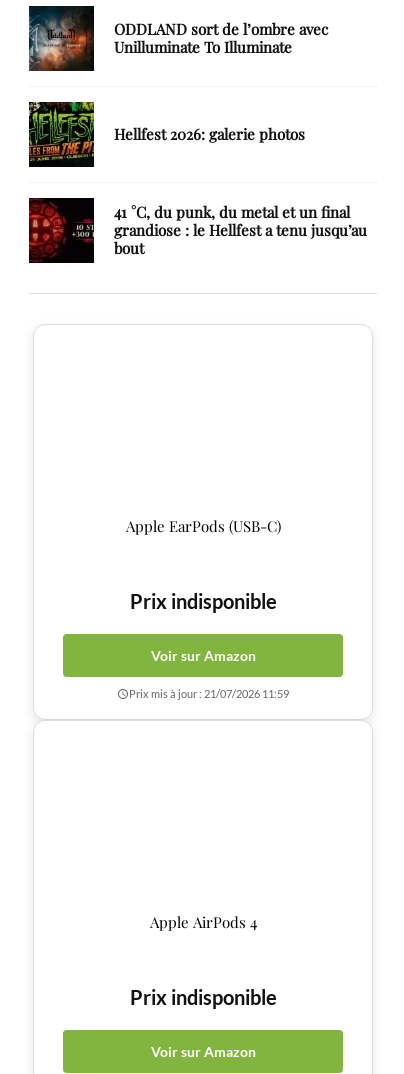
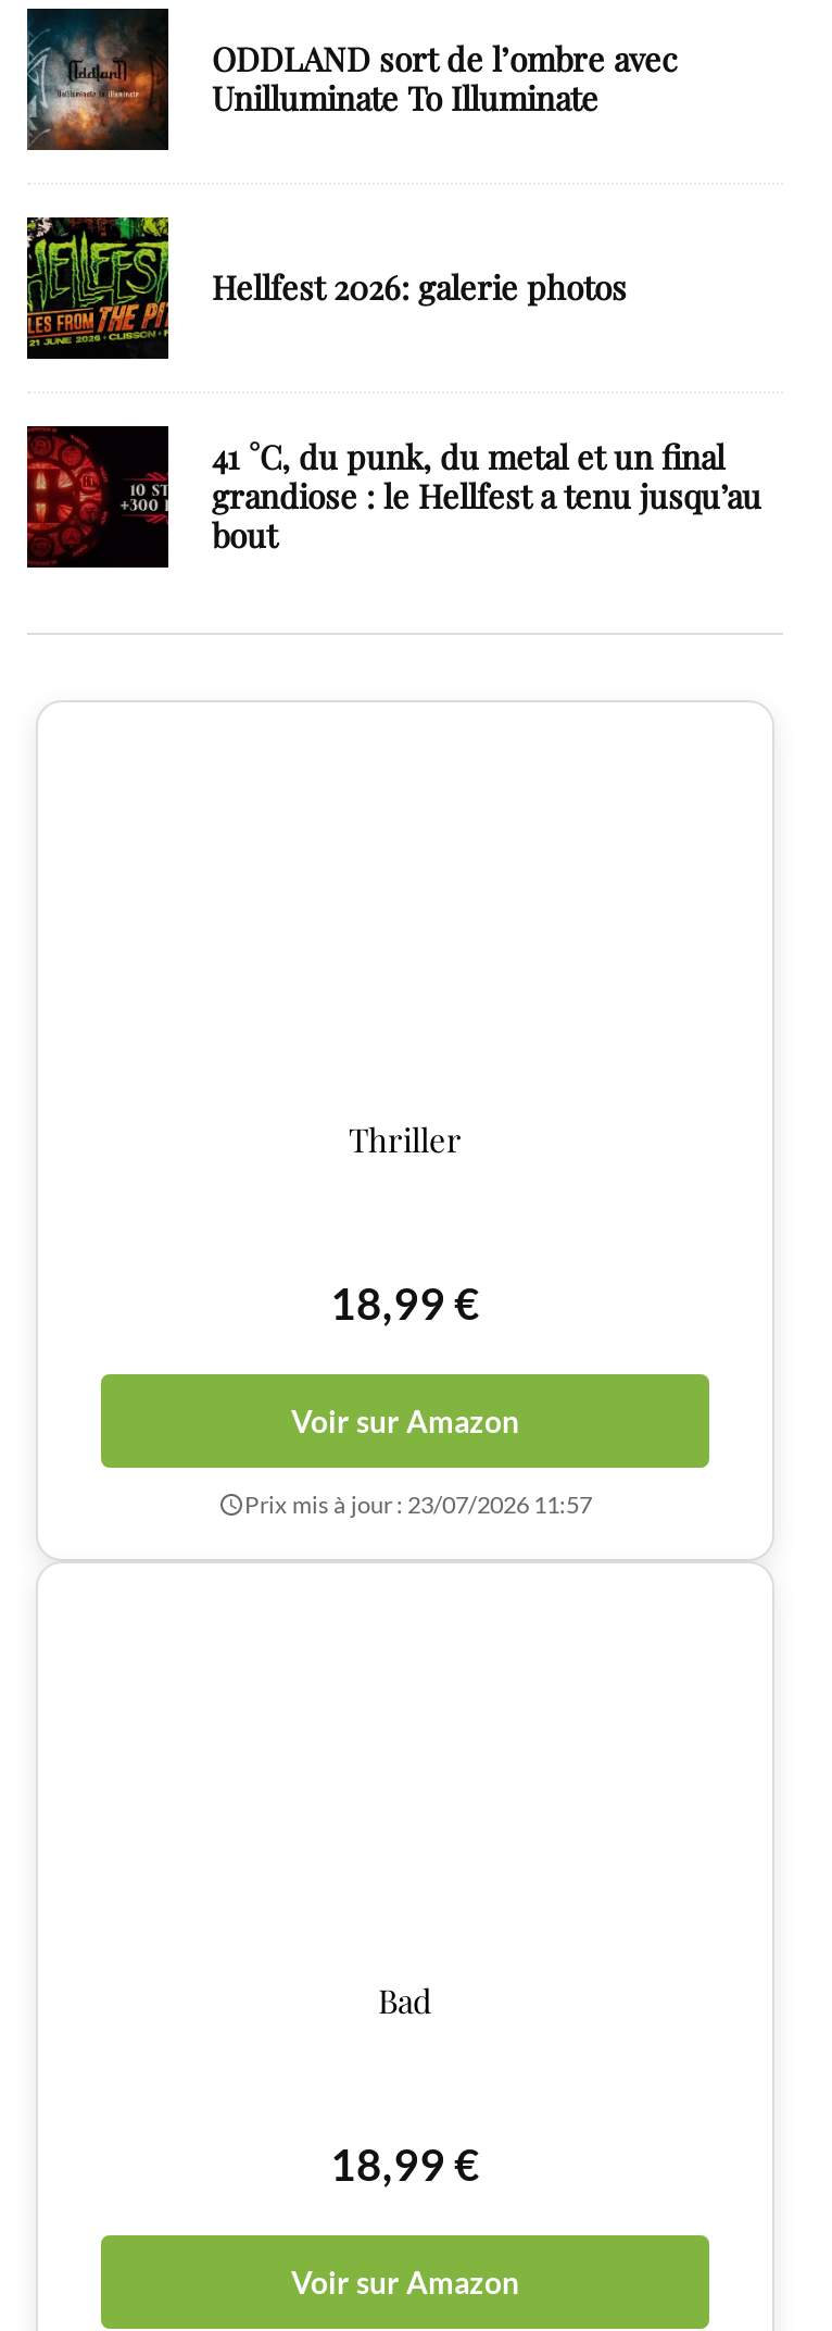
- Apple EarPods (USB-C)
+ Thriller

- Prix indisponible
+ 18,99 €

- Prix mis à jour : 21/07/2026 11:59
+ Prix mis à jour : 23/07/2026 11:57

- Apple AirPods 4
+ Bad

- Prix indisponible
+ 18,99 €
